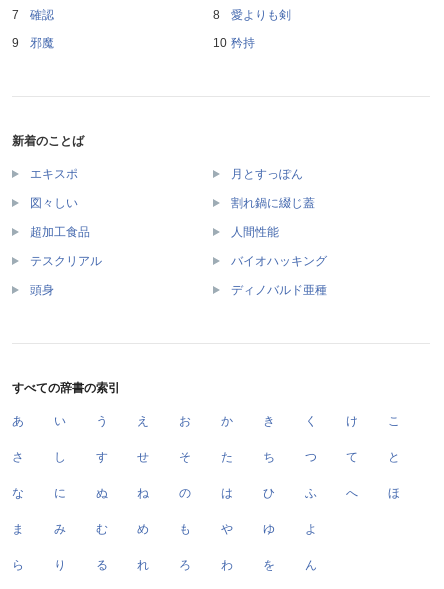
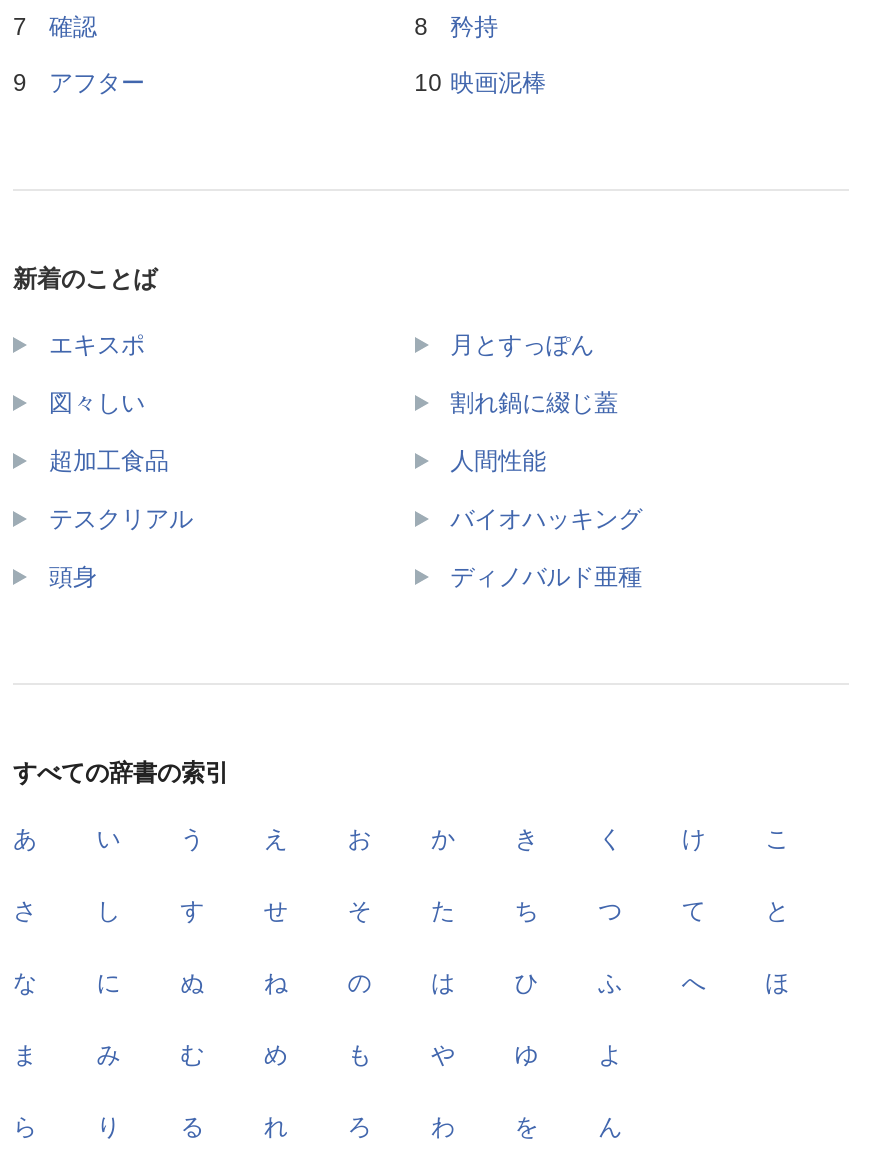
- 愛よりも剣
- 邪魔

+ アフター
+ 映画泥棒

moved up: 矜持
